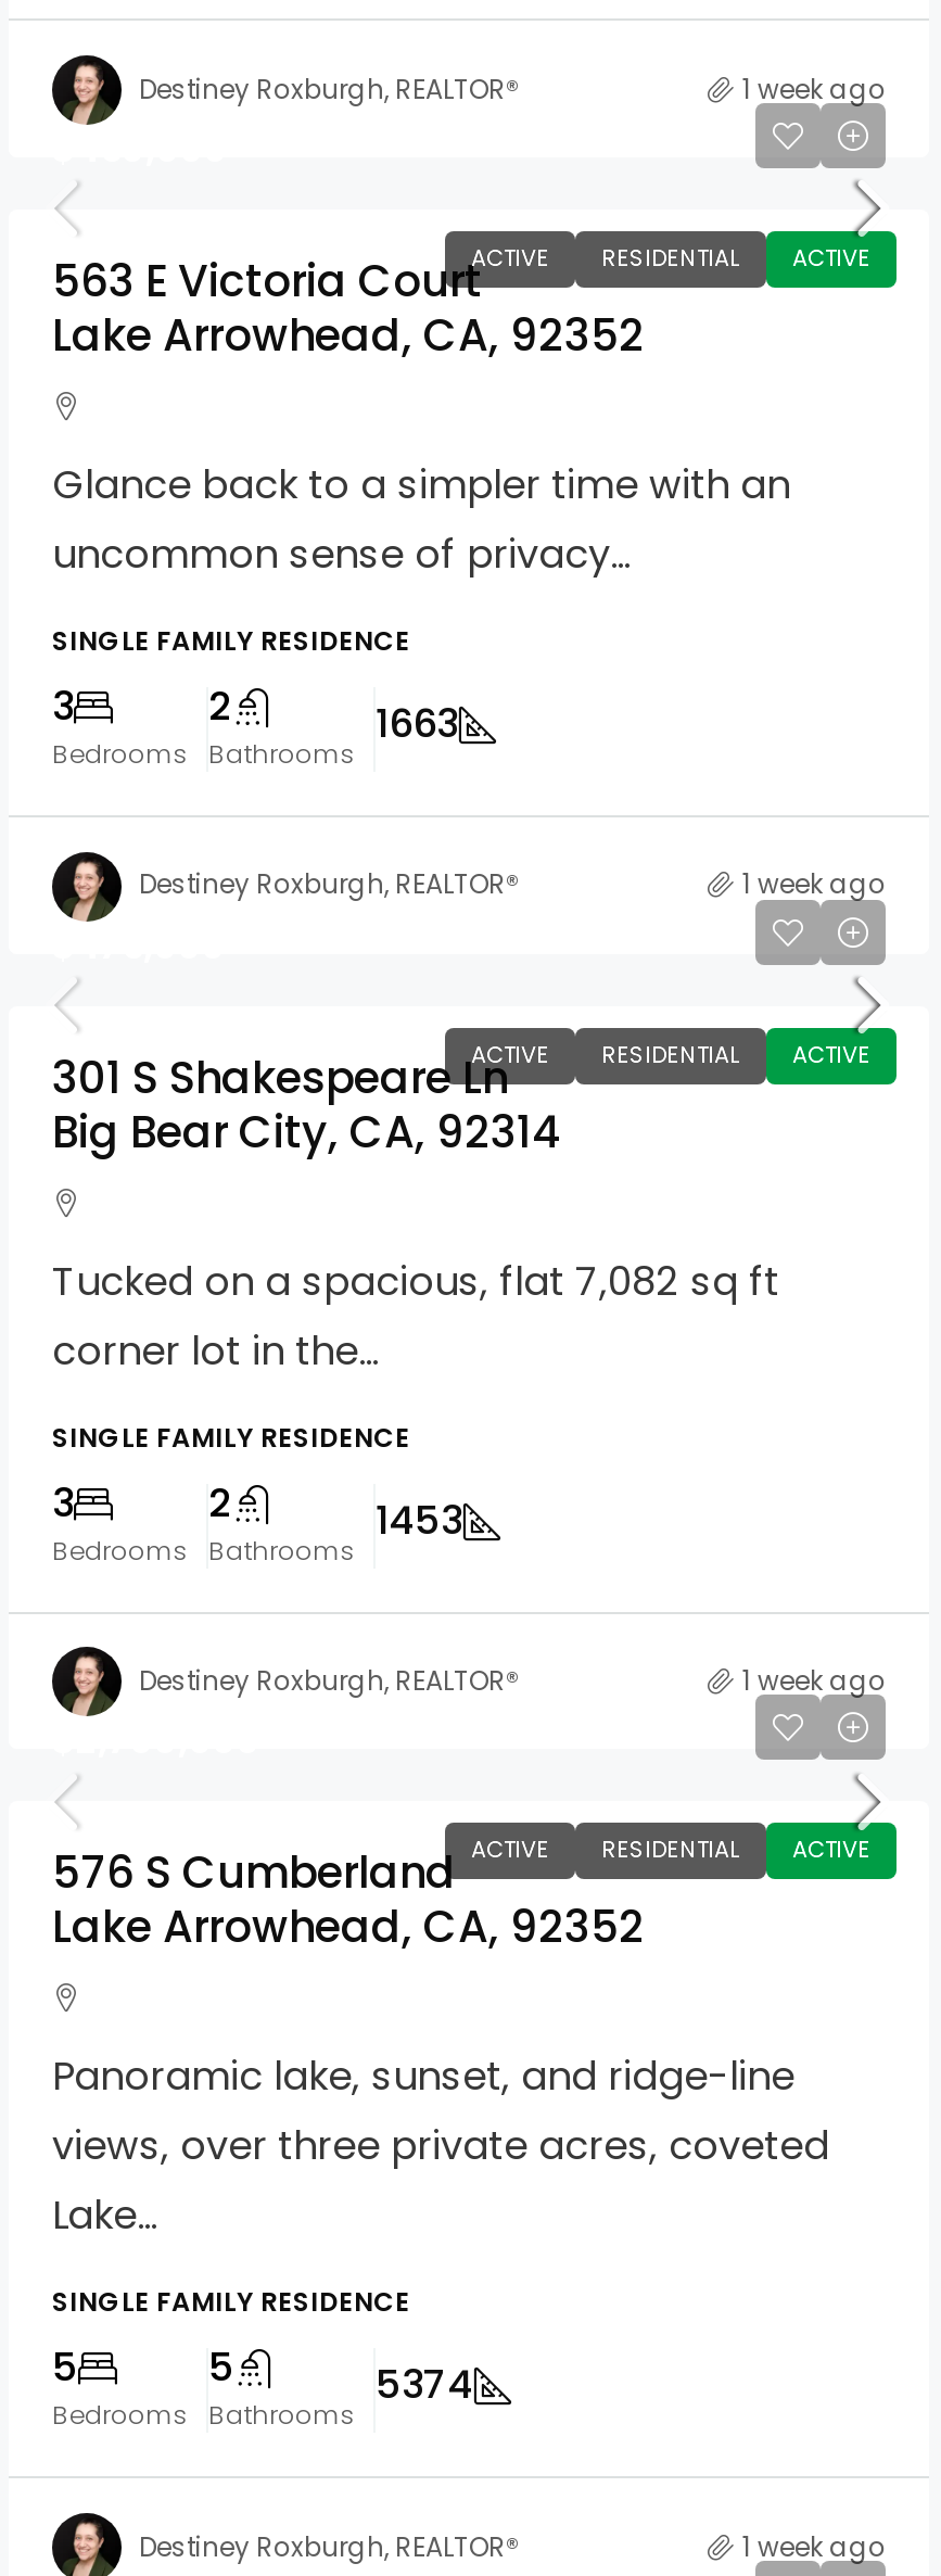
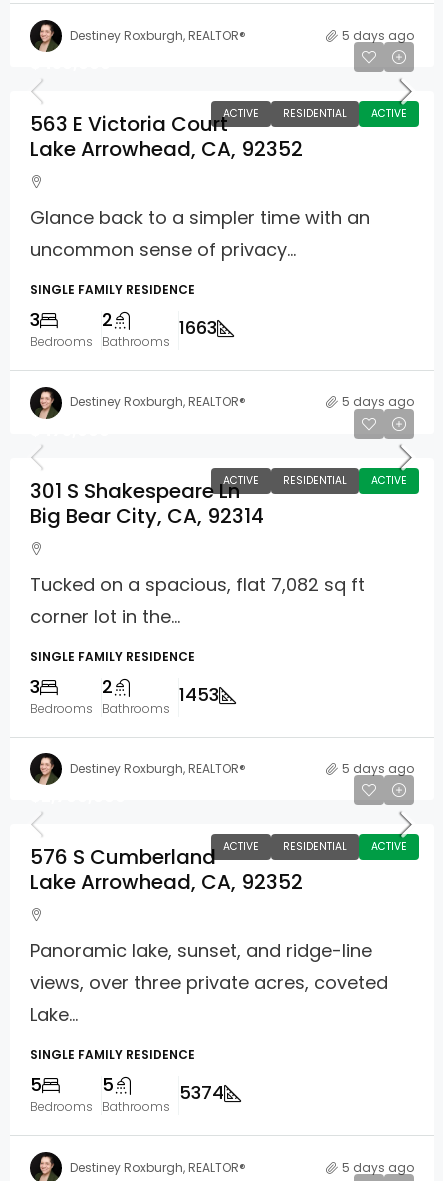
- 1 week ago
+ 5 days ago

- 1 week ago
+ 5 days ago

- 1 week ago
+ 5 days ago

- 1 week ago
+ 5 days ago
